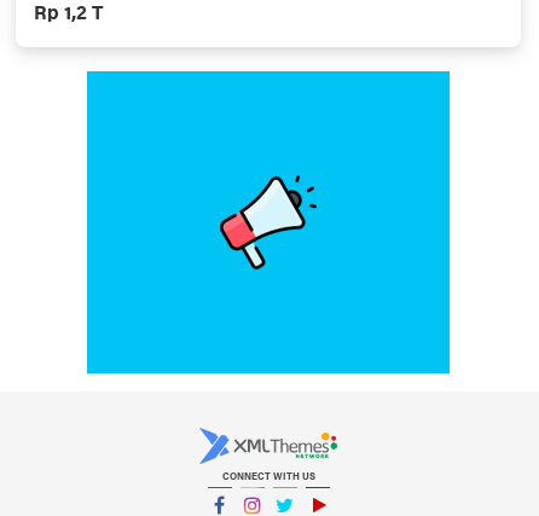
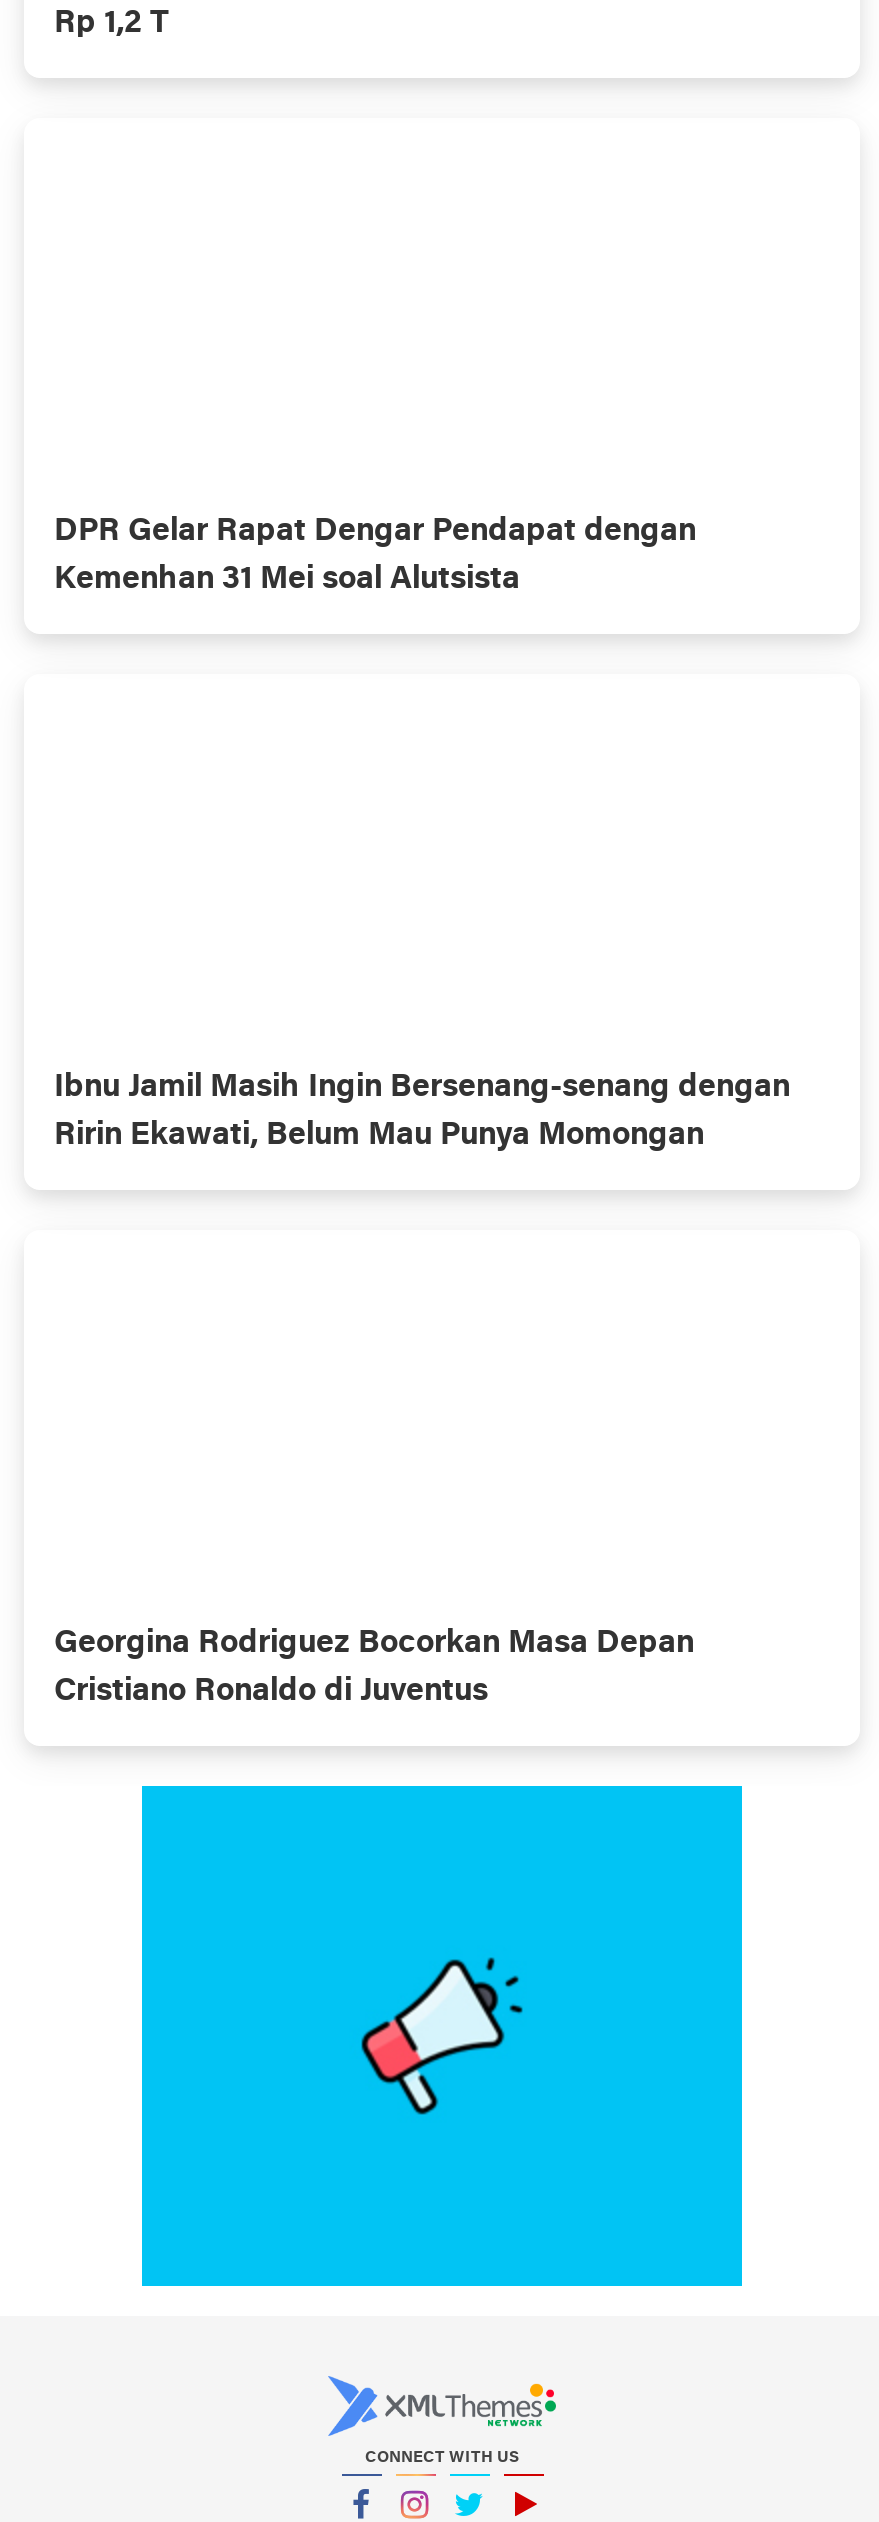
+ DPR Gelar Rapat Dengar Pendapat dengan
+ Kemenhan 31 Mei soal Alutsista

+ Ibnu Jamil Masih Ingin Bersenang-senang dengan
+ Ririn Ekawati, Belum Mau Punya Momongan

+ Georgina Rodriguez Bocorkan Masa Depan
+ Cristiano Ronaldo di Juventus
